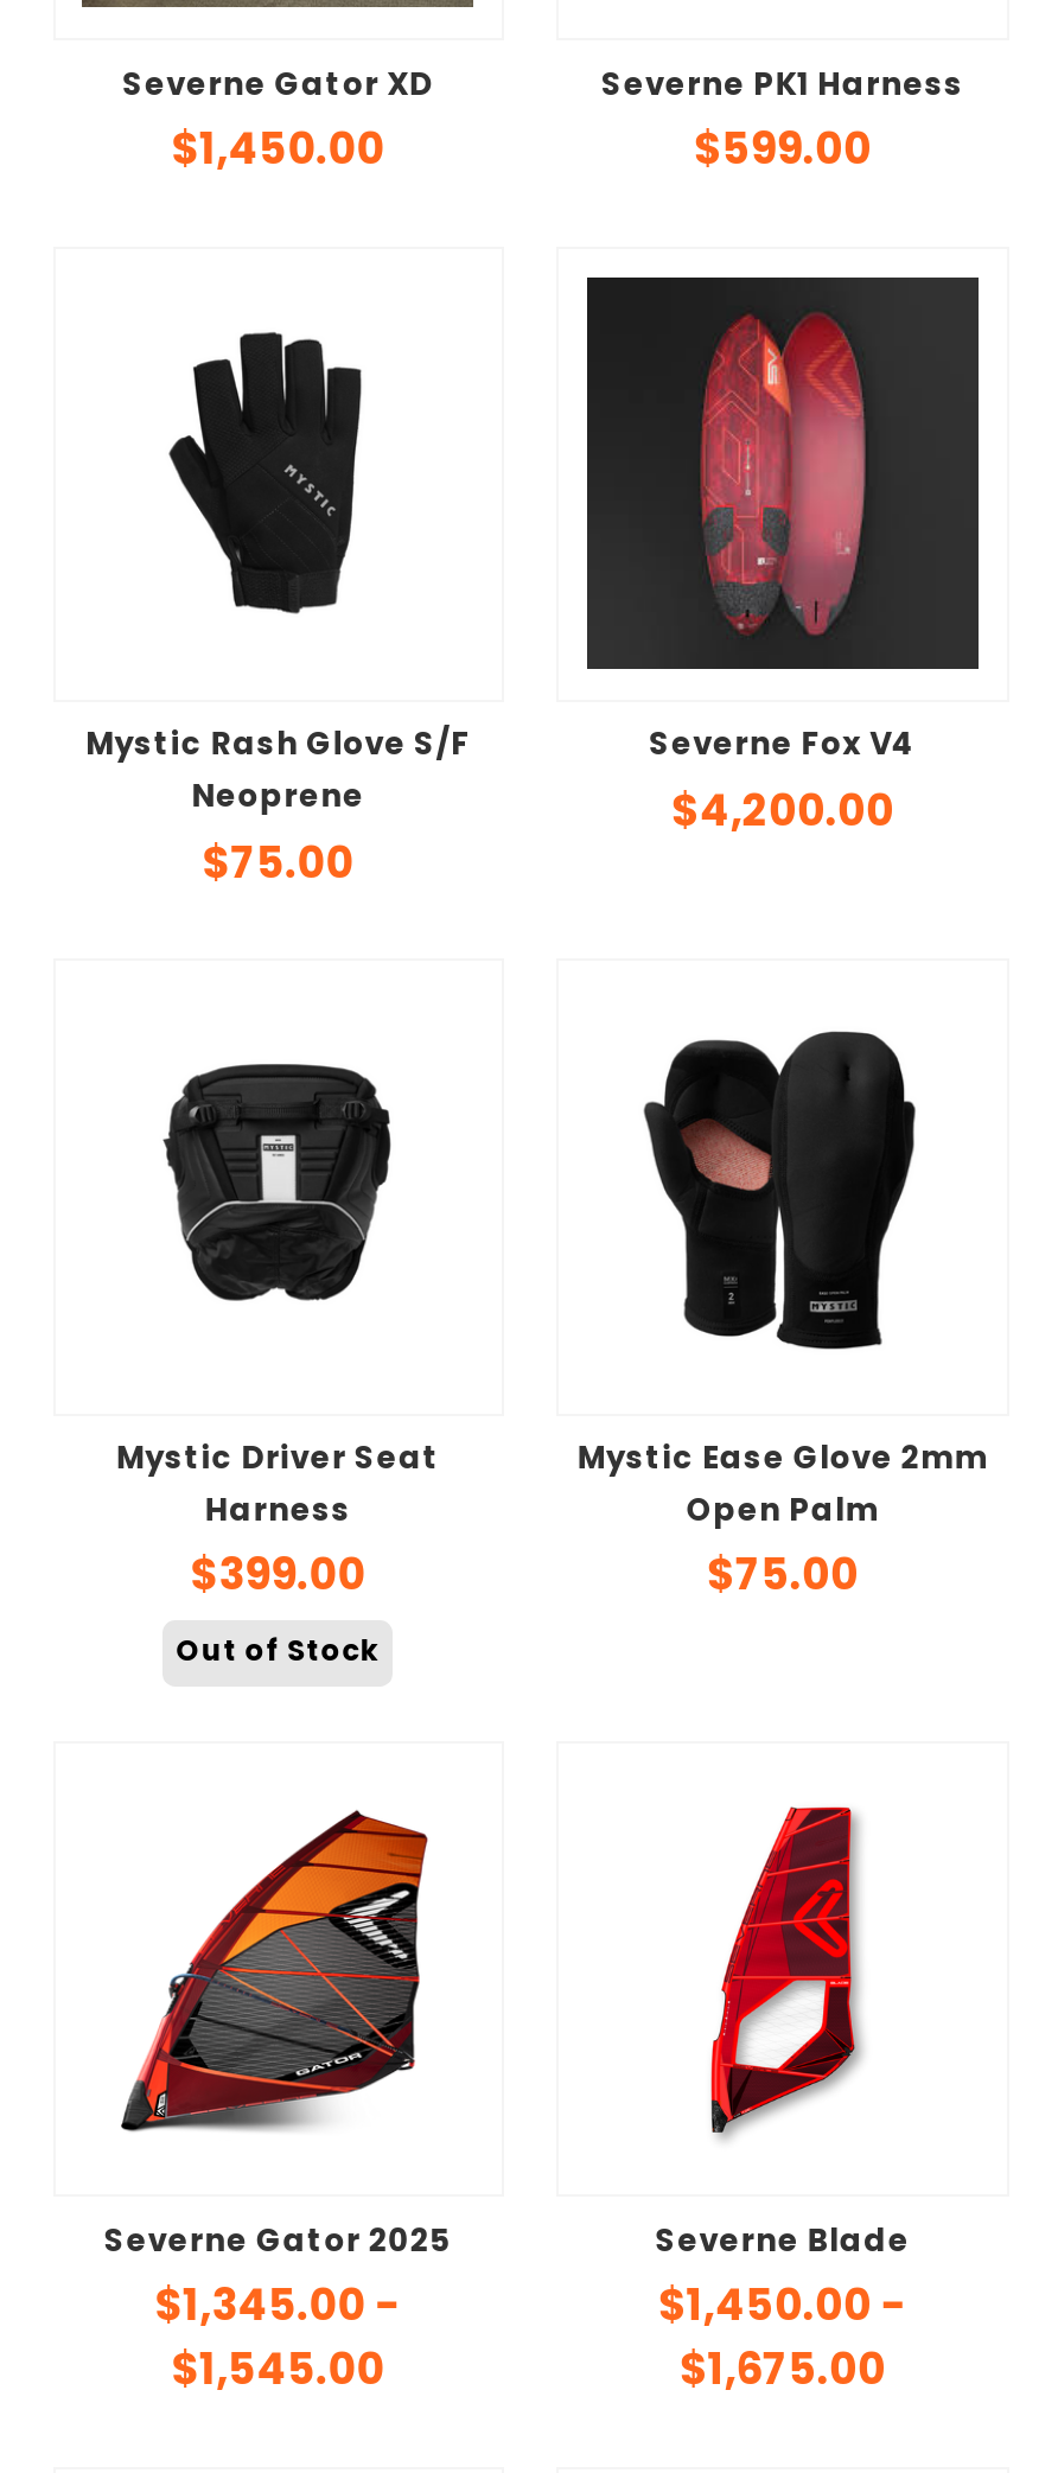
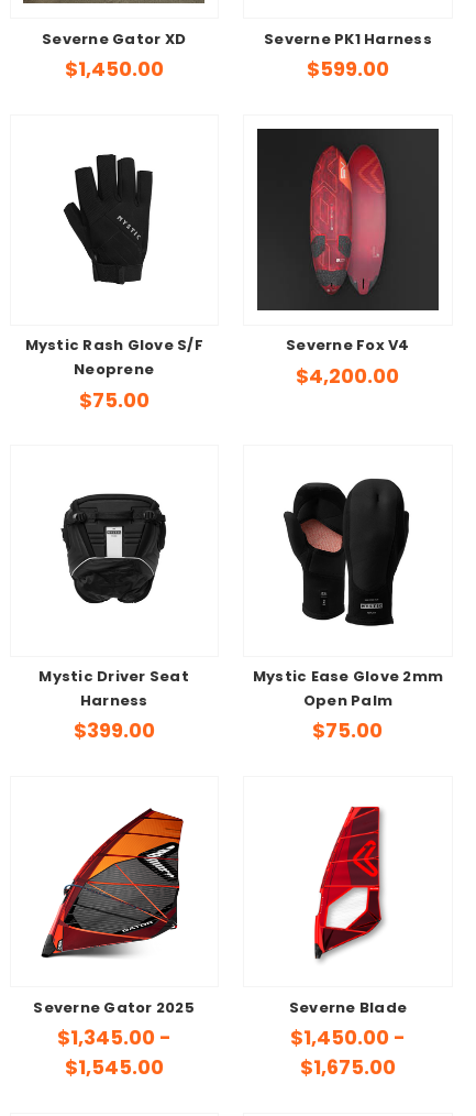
- Out of Stock
